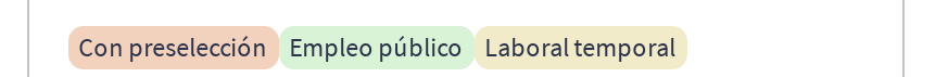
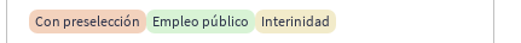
- Laboral temporal
+ Interinidad
